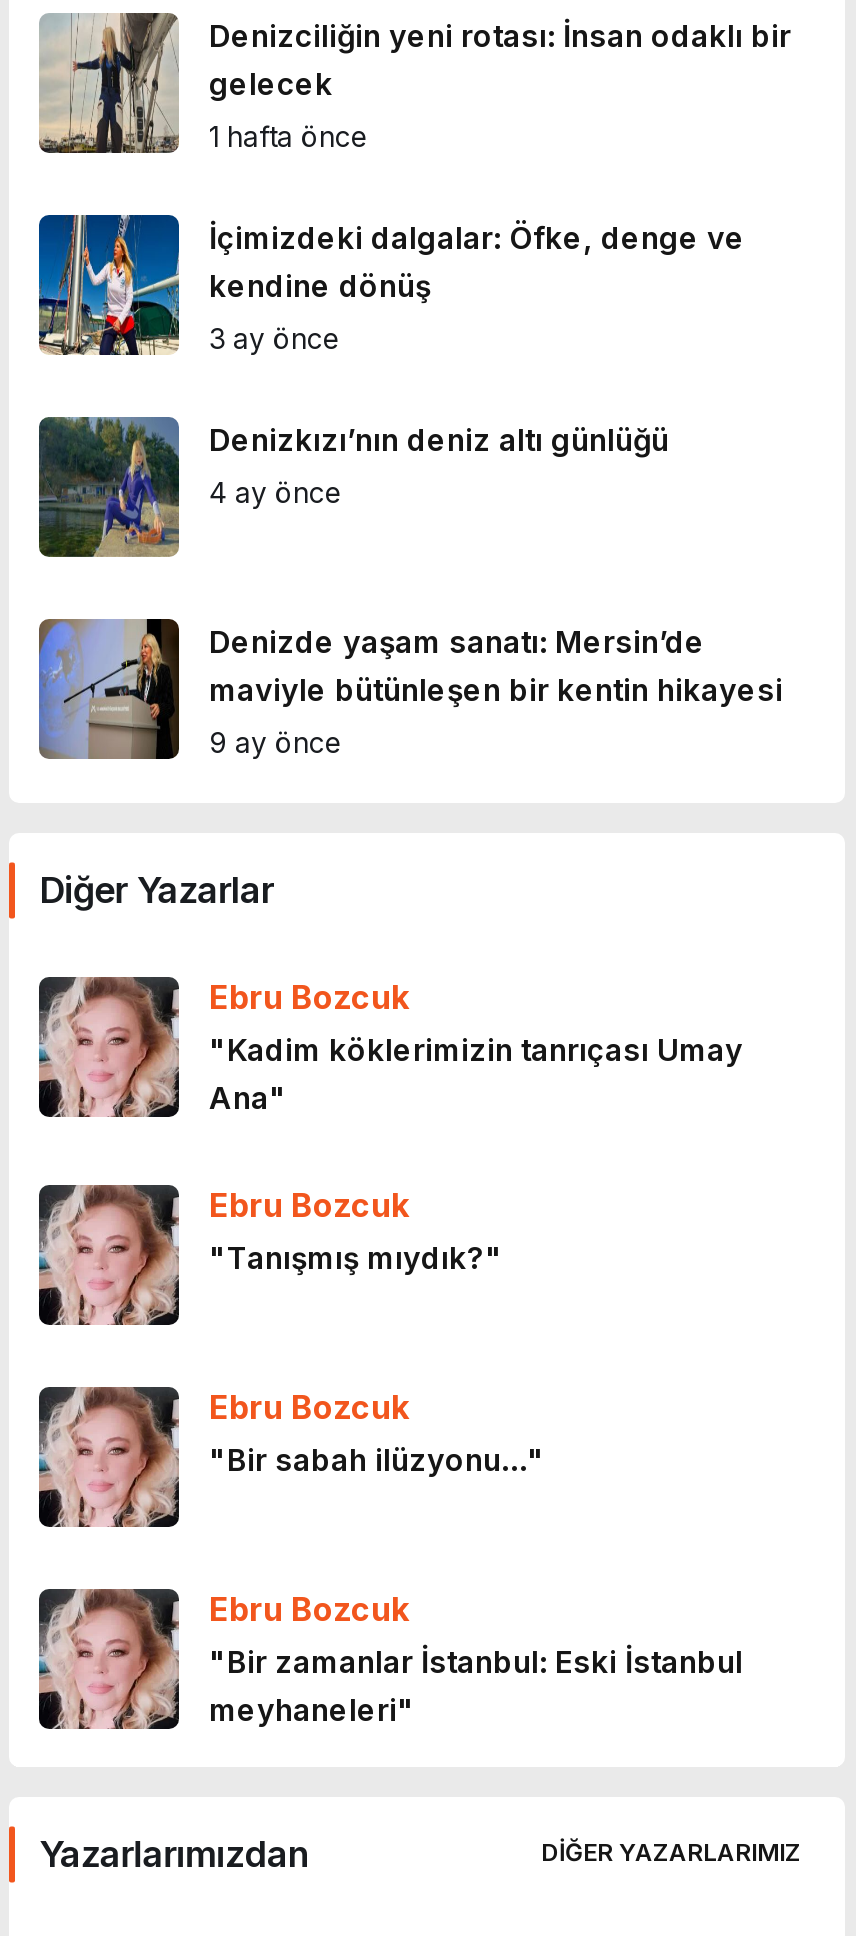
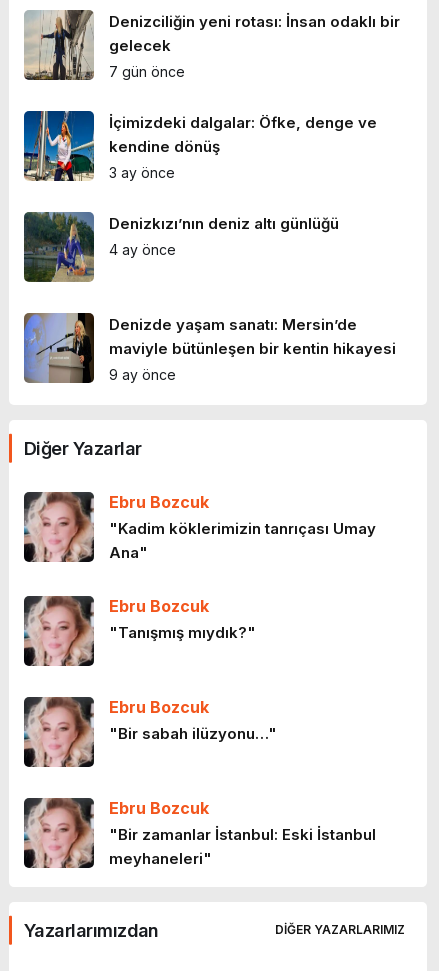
- 1 hafta önce
+ 7 gün önce
